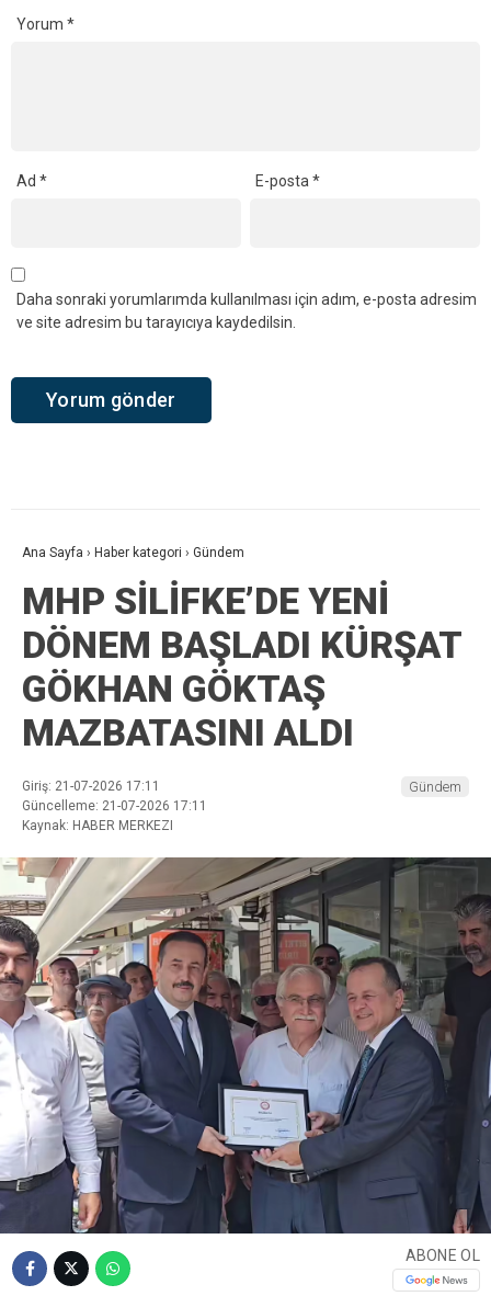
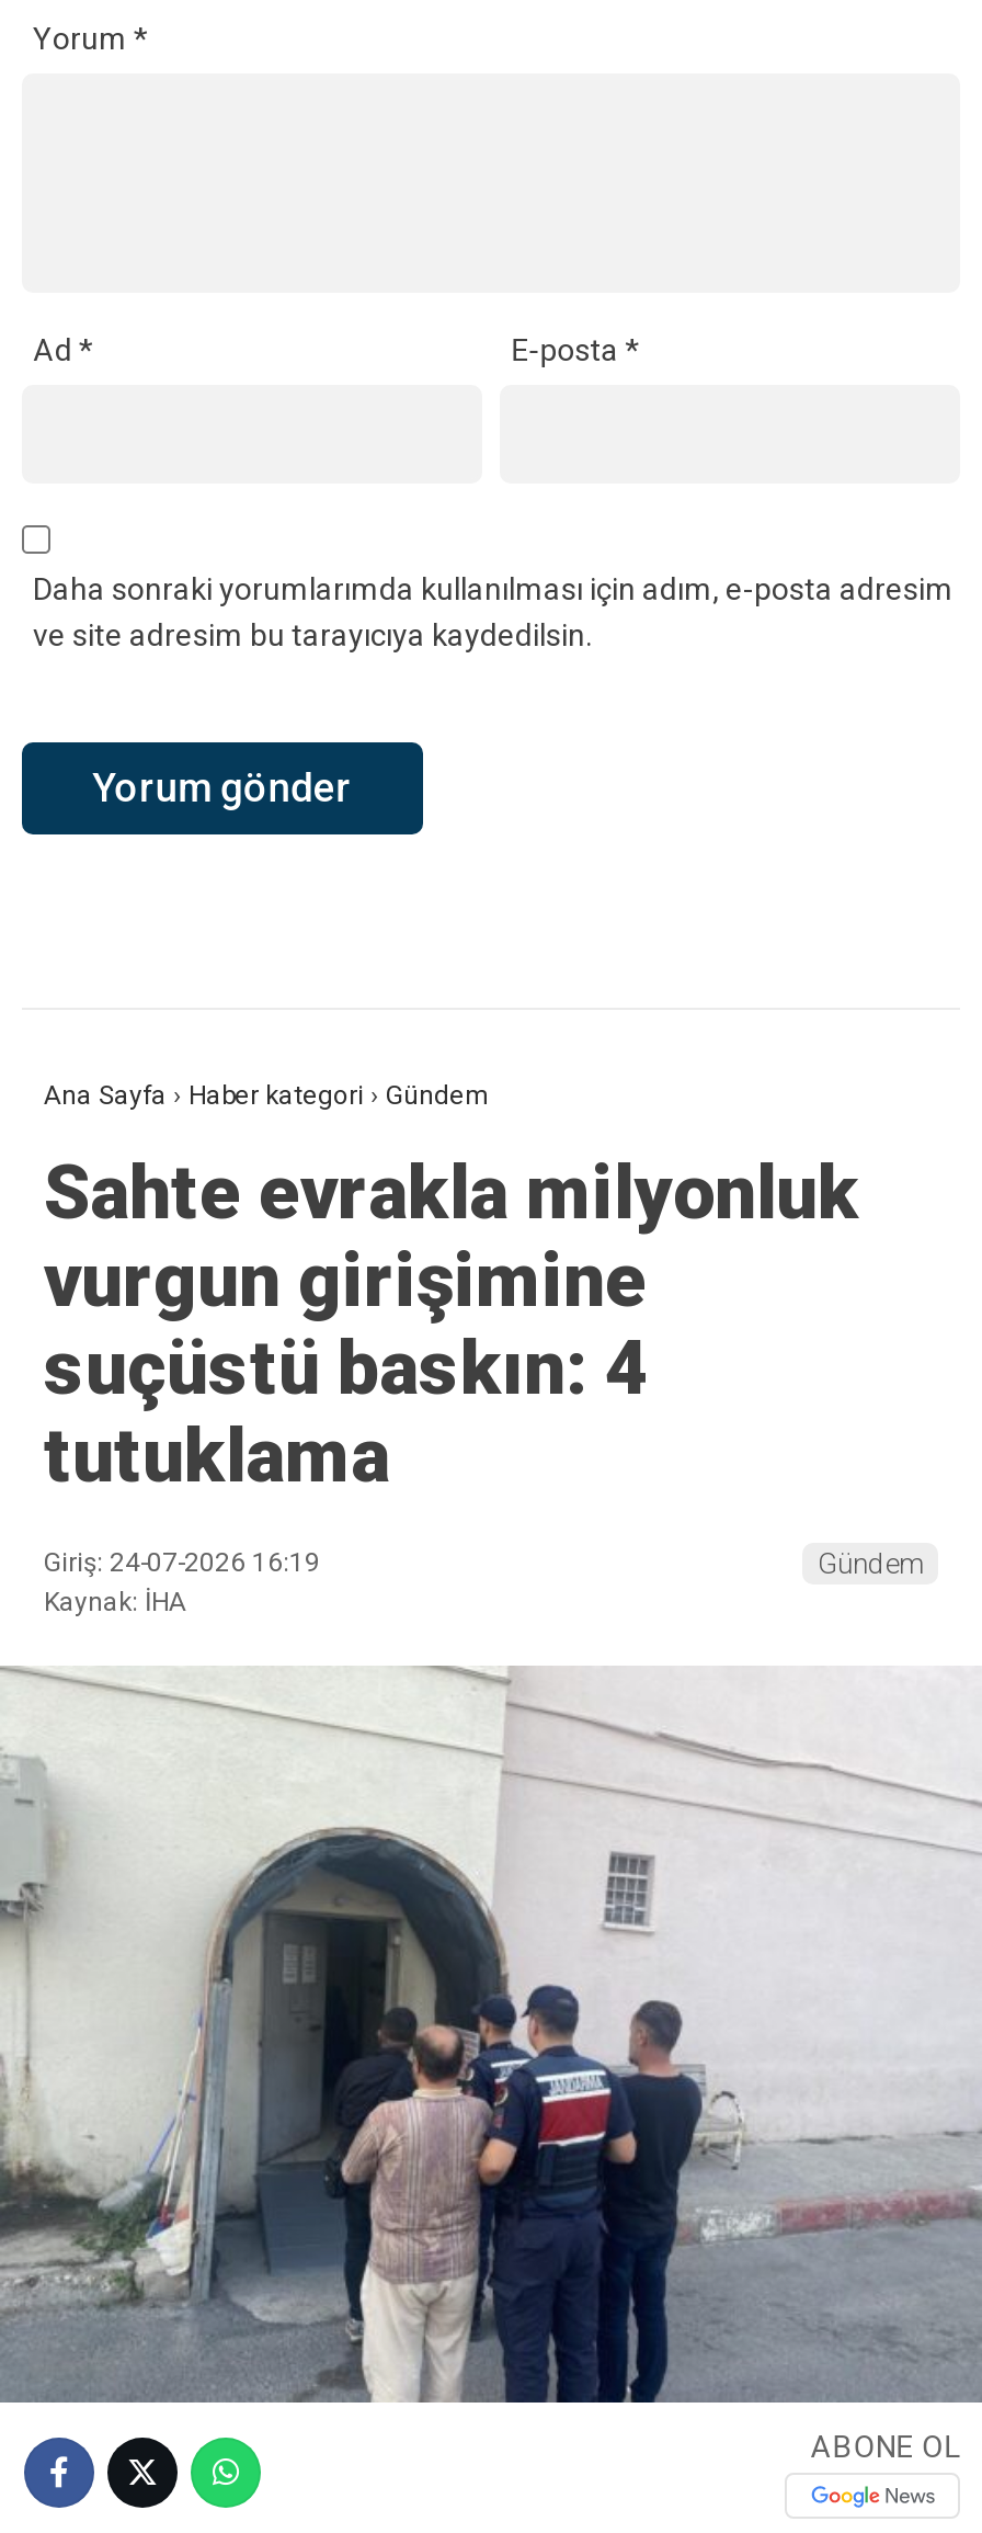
- MHP SİLİFKE’DE YENİ
- DÖNEM BAŞLADI KÜRŞAT
- GÖKHAN GÖKTAŞ
- MAZBATASINI ALDI
+ Sahte evrakla milyonluk
+ vurgun girişimine
+ suçüstü baskın: 4
+ tutuklama

- Giriş: 21-07-2026 17:11
- Güncelleme: 21-07-2026 17:11
- Kaynak: HABER MERKEZI
+ Giriş: 24-07-2026 16:19
+ Kaynak: İHA

- [image]
+ [image]
